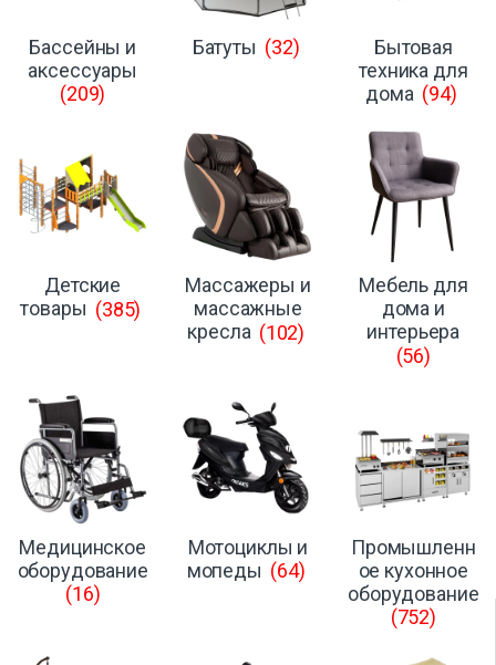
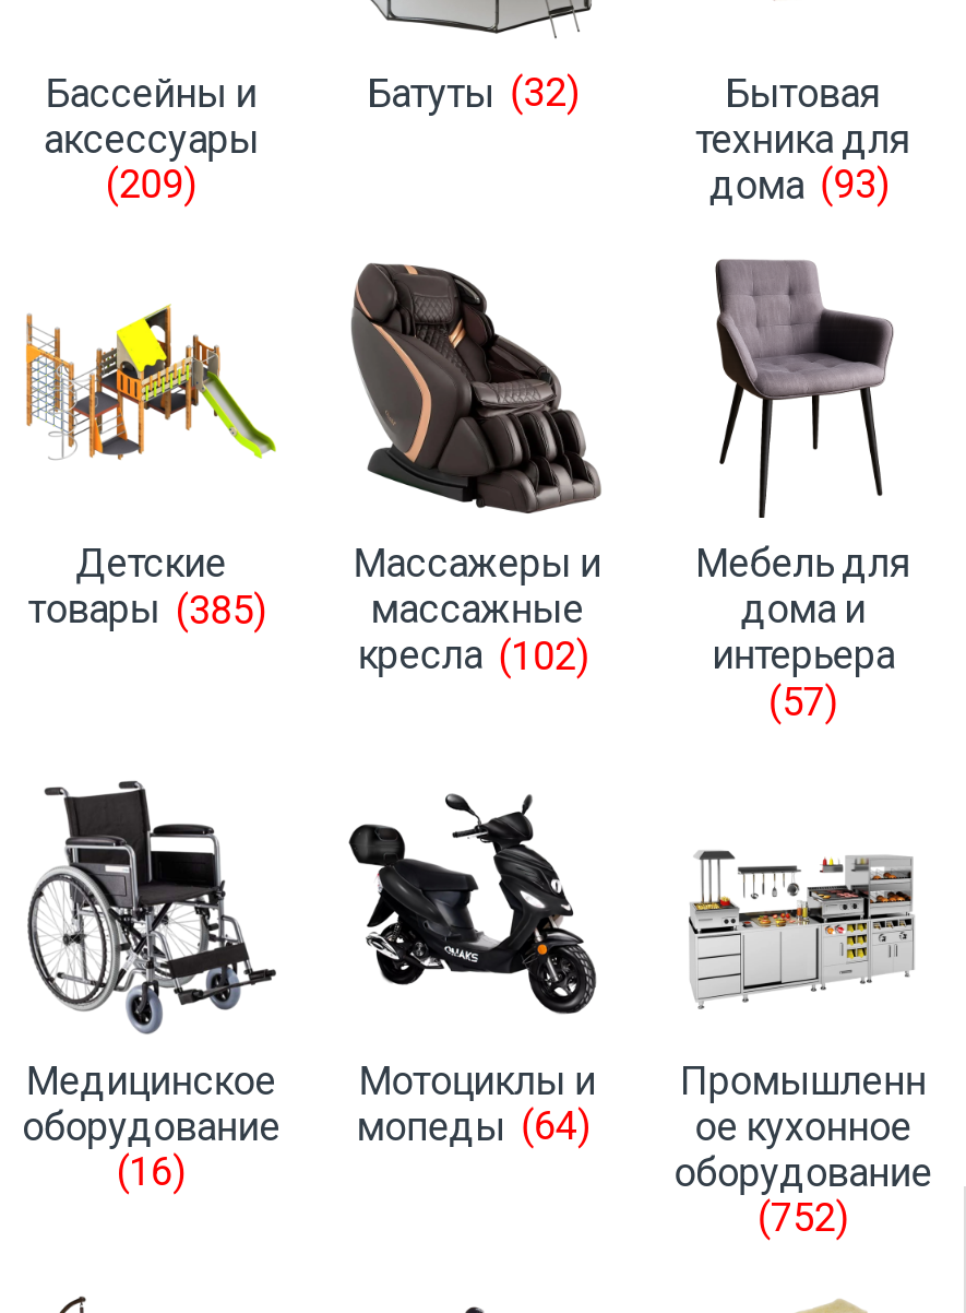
- дома (94)
+ дома (93)

- (56)
+ (57)
